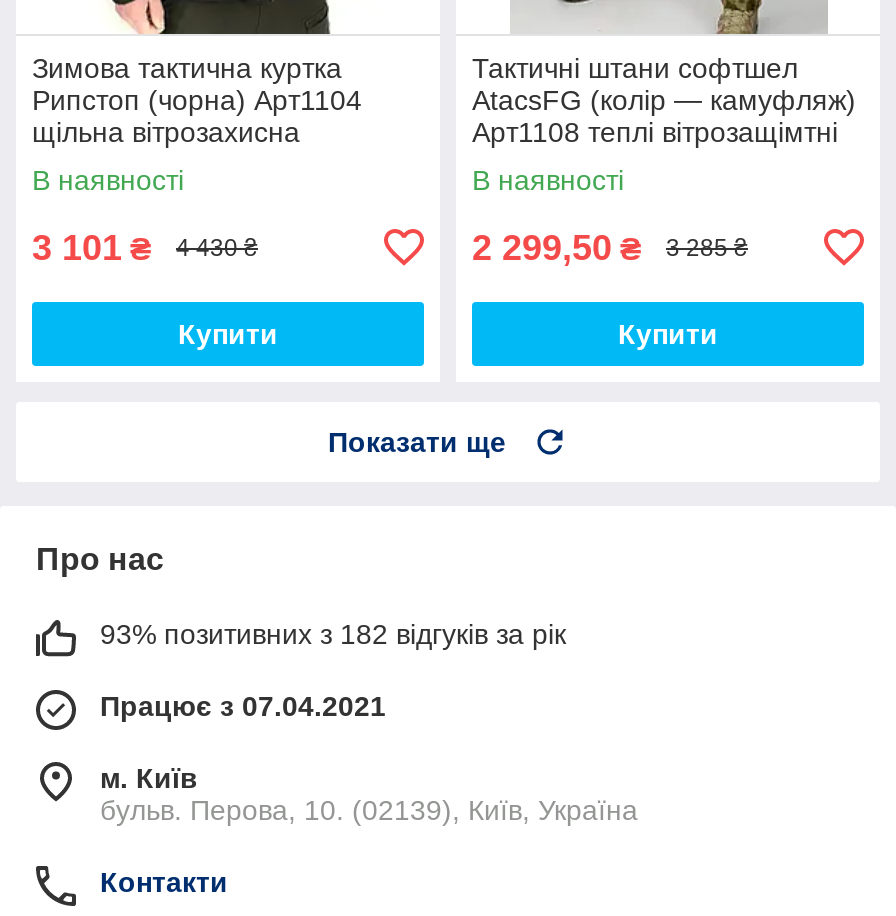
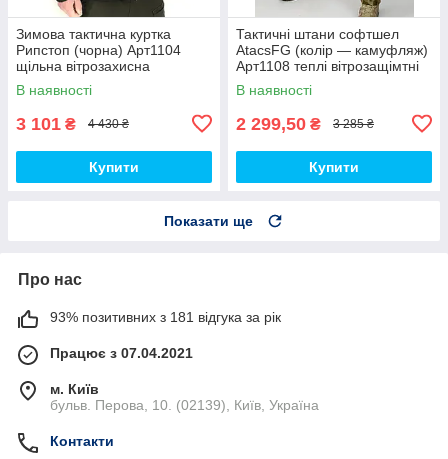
- 93% позитивних з 182 відгуків за рік
+ 93% позитивних з 181 відгука за рік
